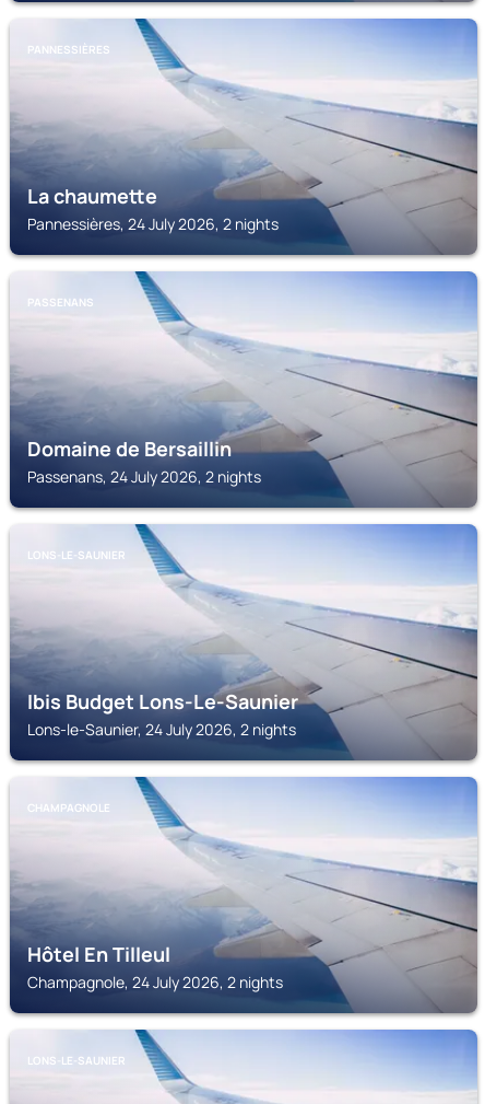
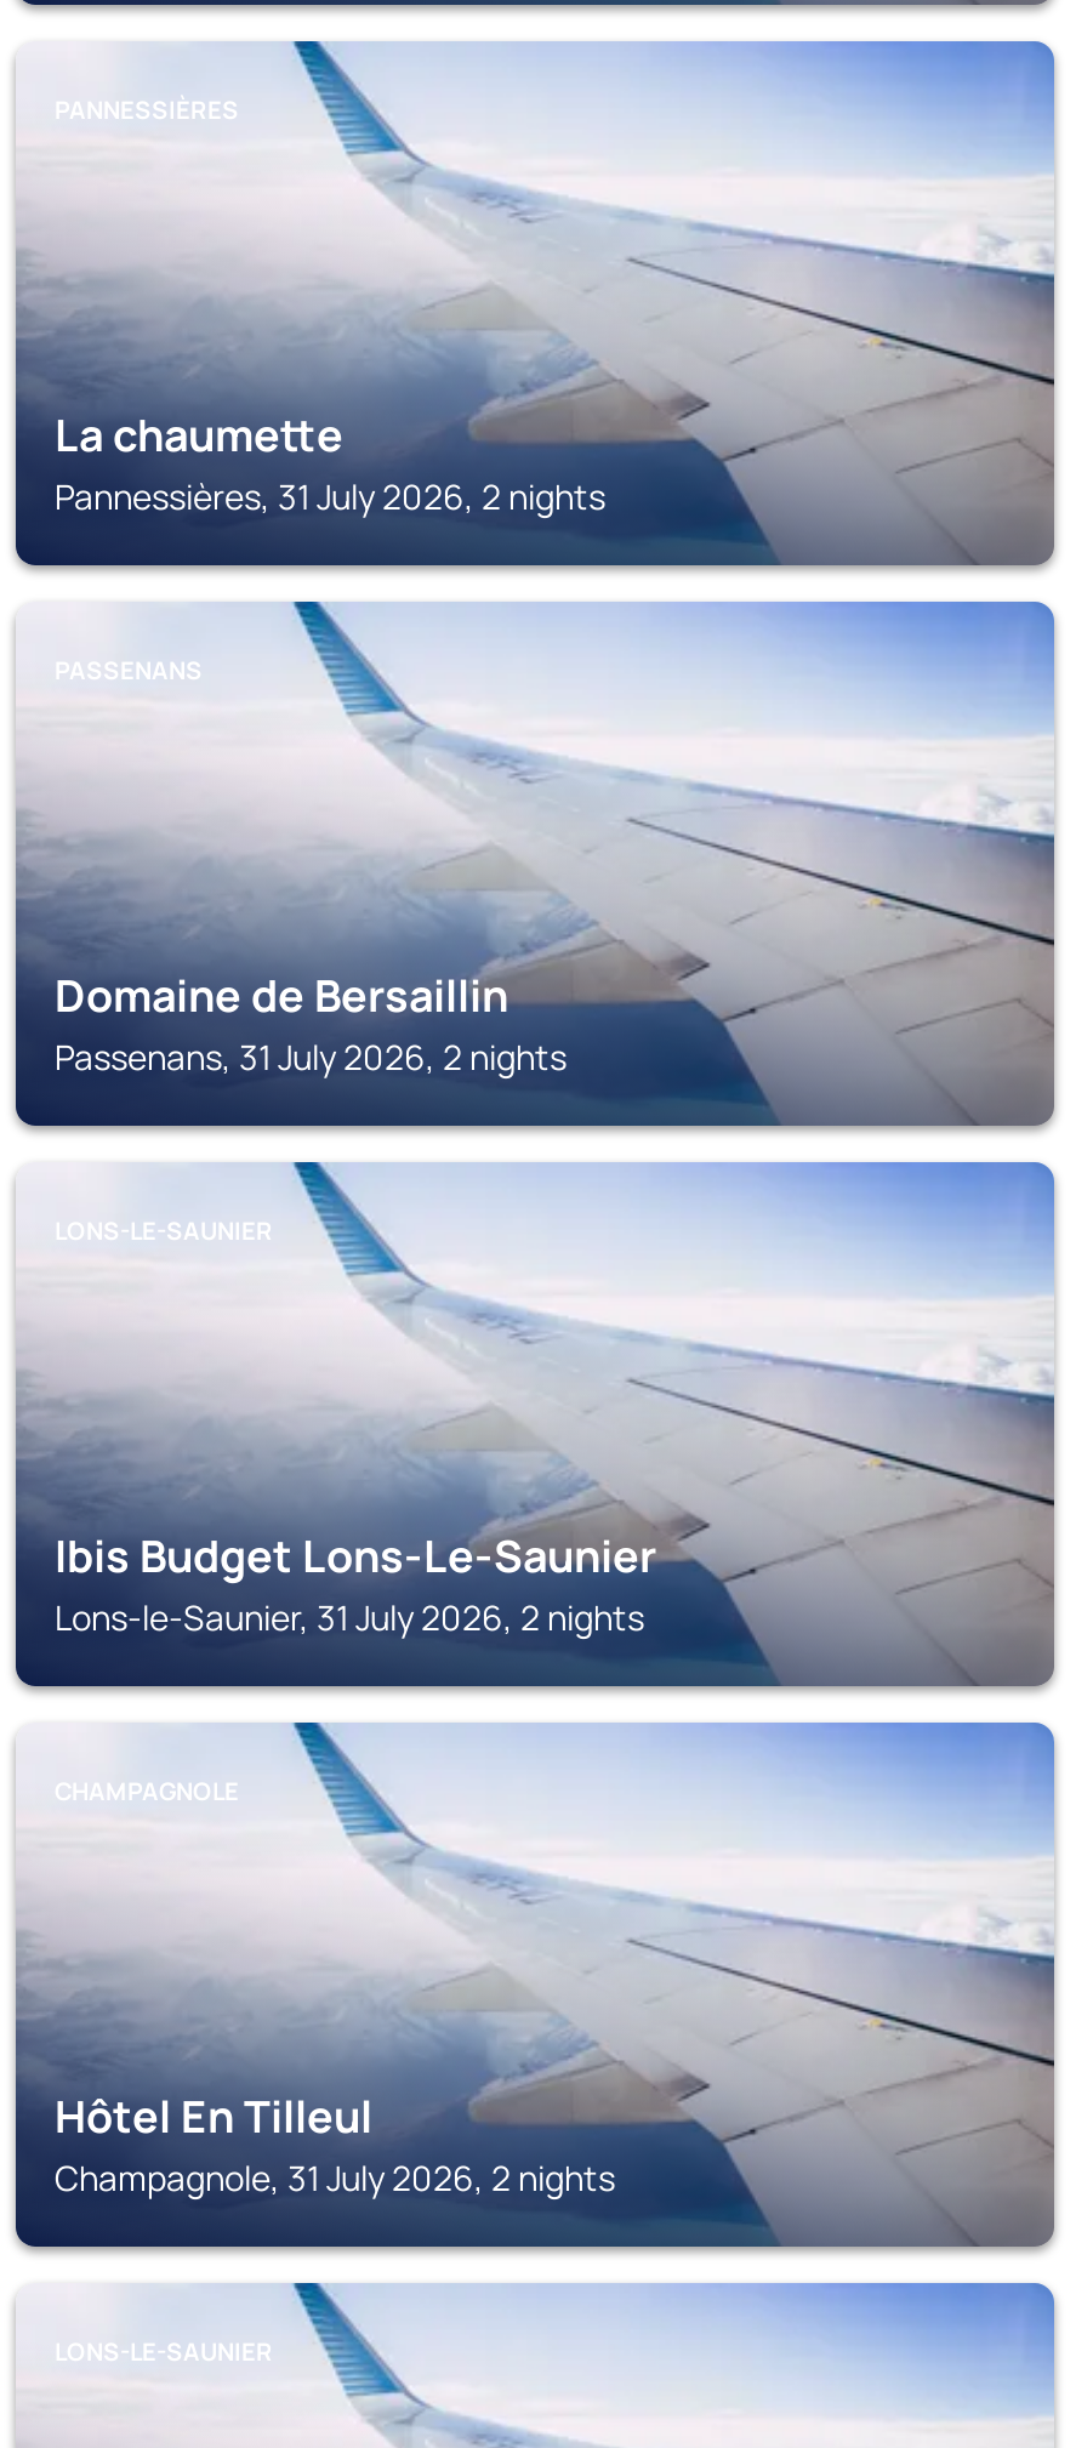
- Pannessières, 24 July 2026, 2 nights
+ Pannessières, 31 July 2026, 2 nights

- Passenans, 24 July 2026, 2 nights
+ Passenans, 31 July 2026, 2 nights

- Lons-le-Saunier, 24 July 2026, 2 nights
+ Lons-le-Saunier, 31 July 2026, 2 nights

- Champagnole, 24 July 2026, 2 nights
+ Champagnole, 31 July 2026, 2 nights
